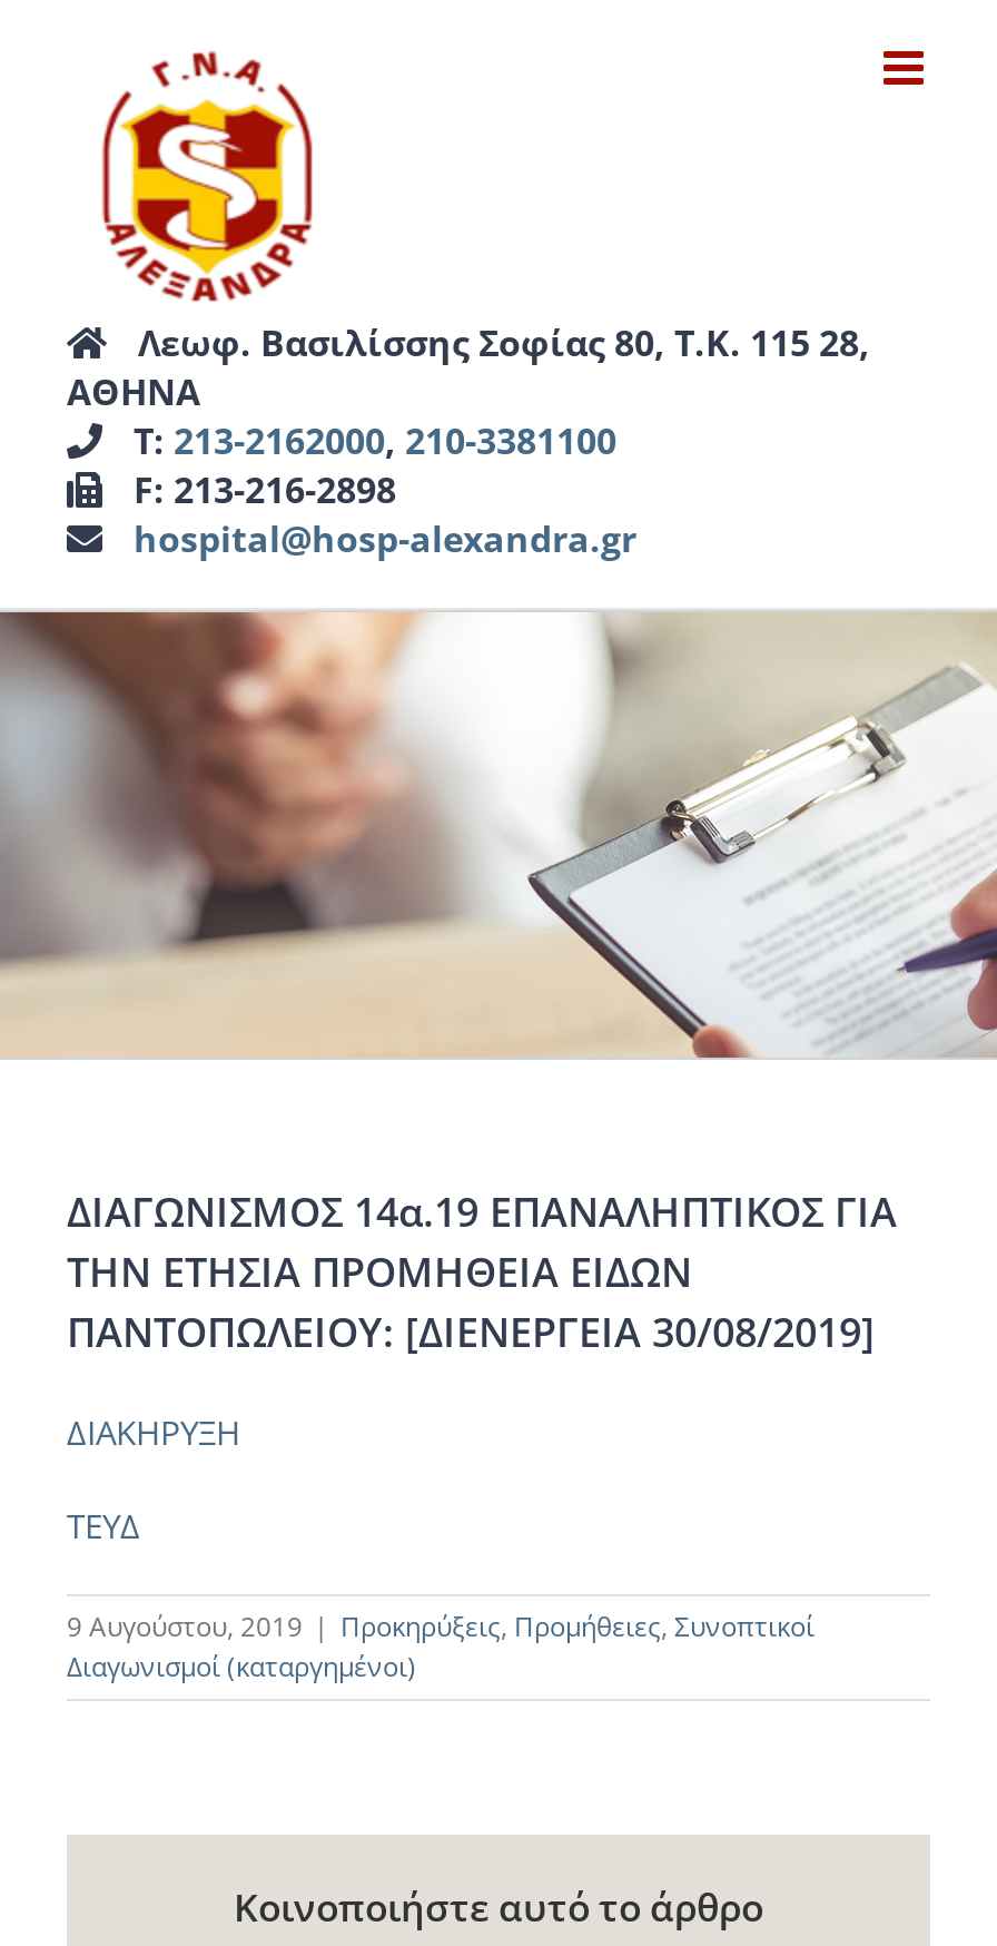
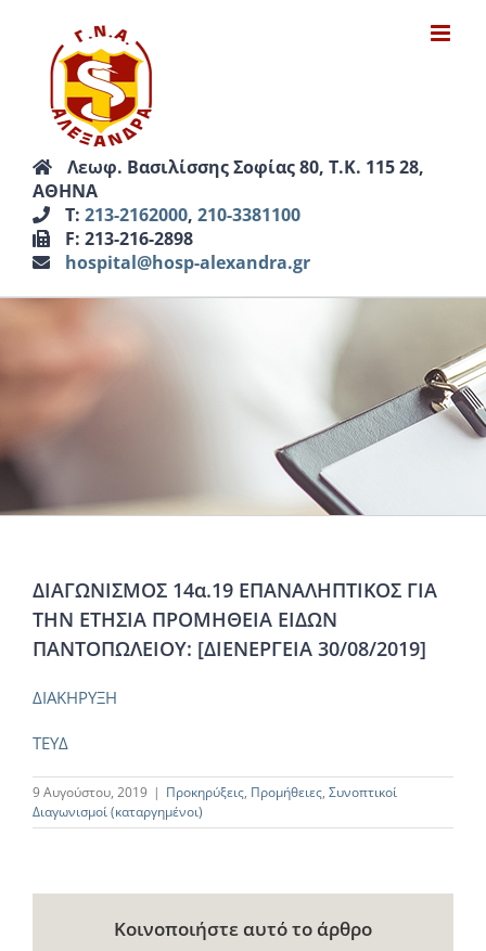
- [image]
+ [image]
